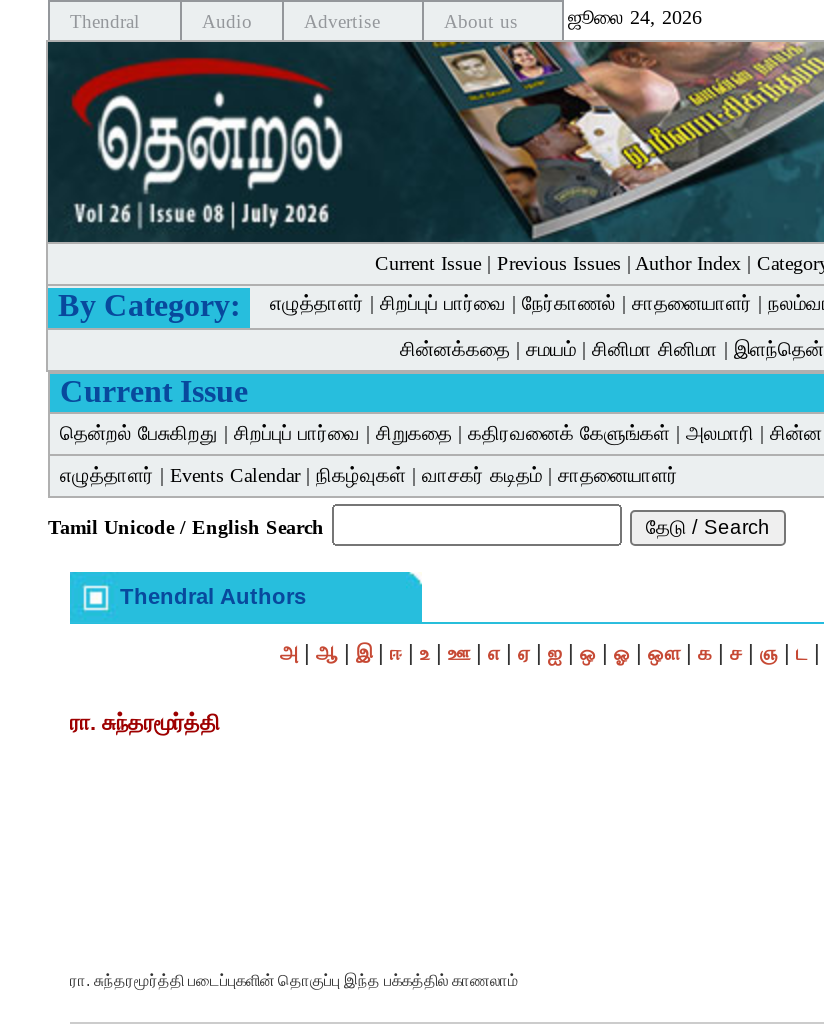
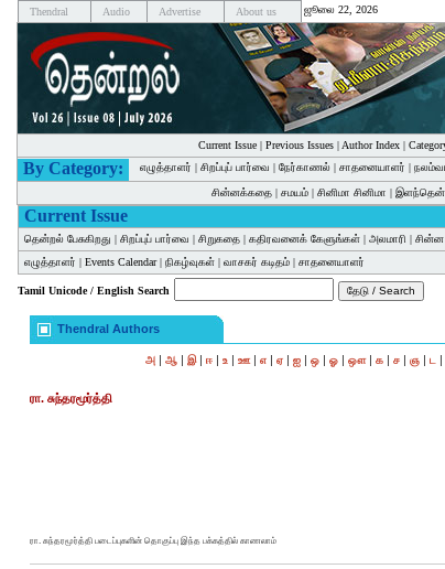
- ஜூலை 24, 2026
+ ஜூலை 22, 2026
